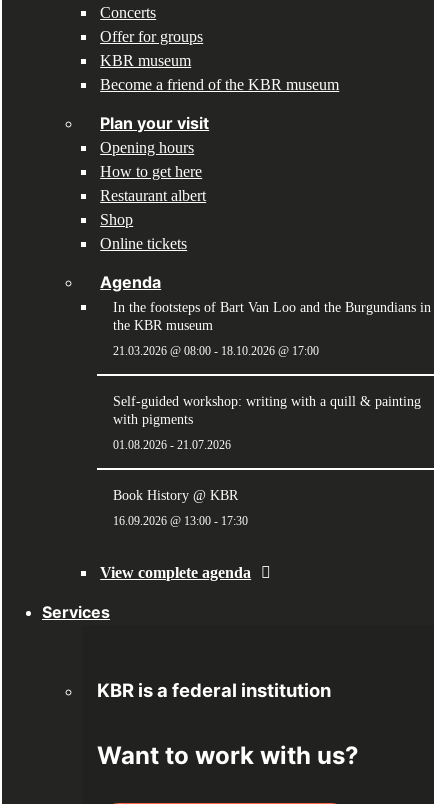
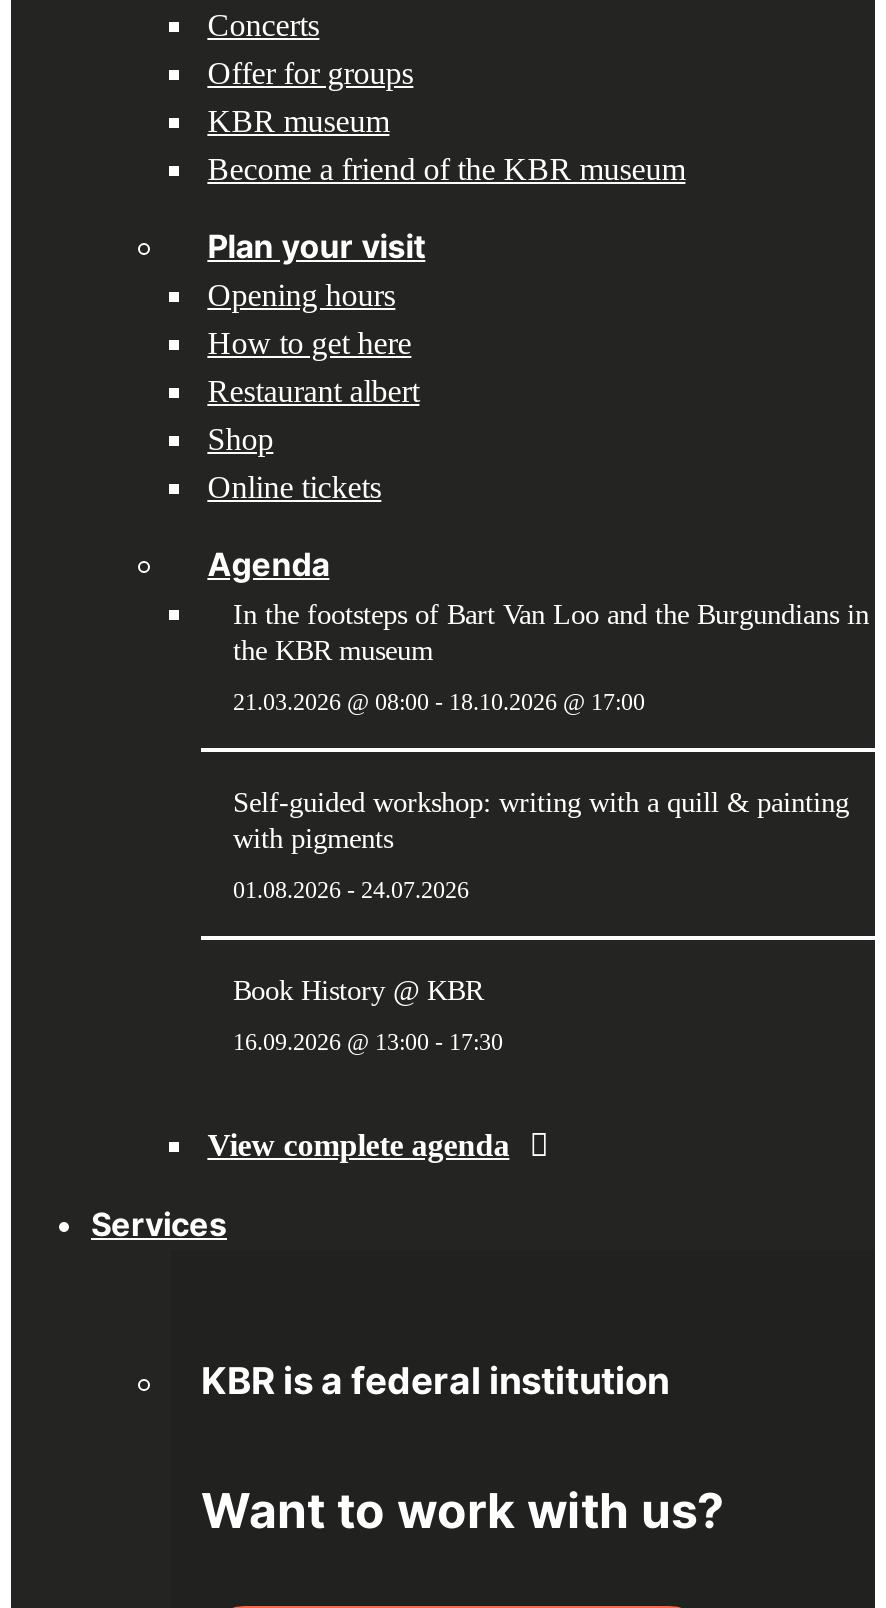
- 01.08.2026 - 21.07.2026
+ 01.08.2026 - 24.07.2026
